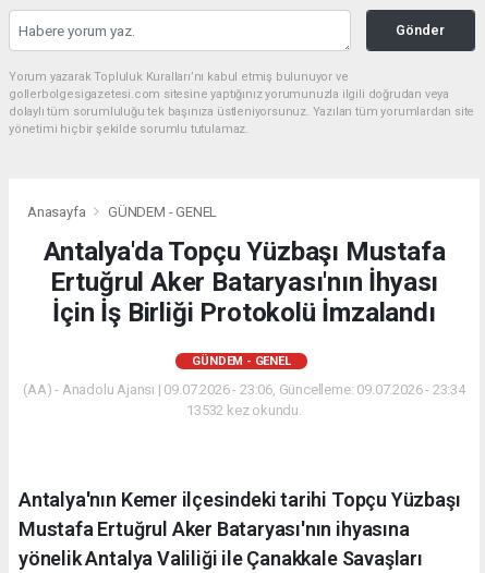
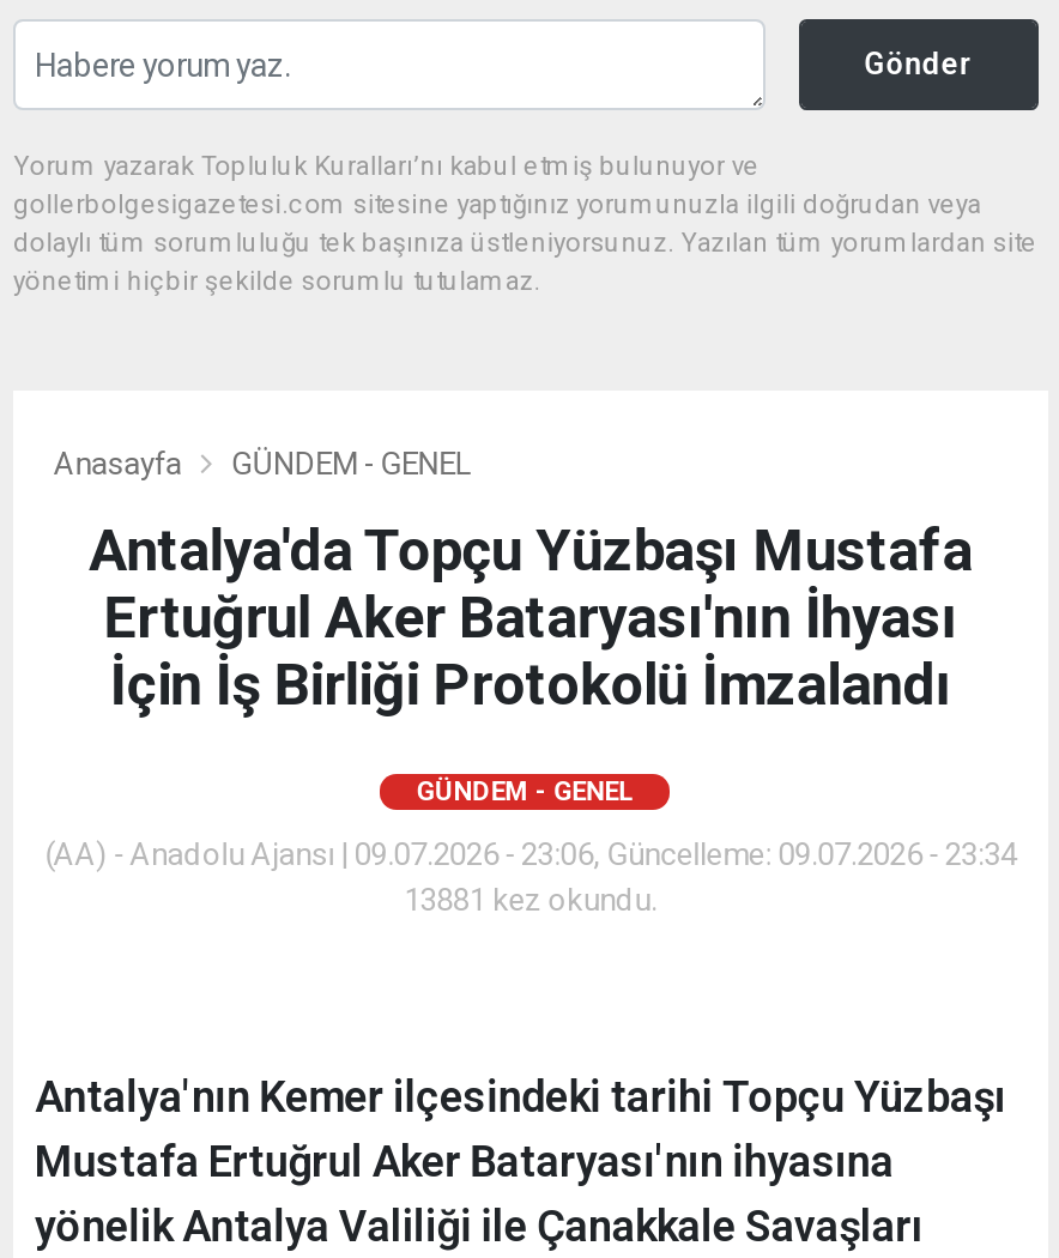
- 13532 kez okundu.
+ 13881 kez okundu.
